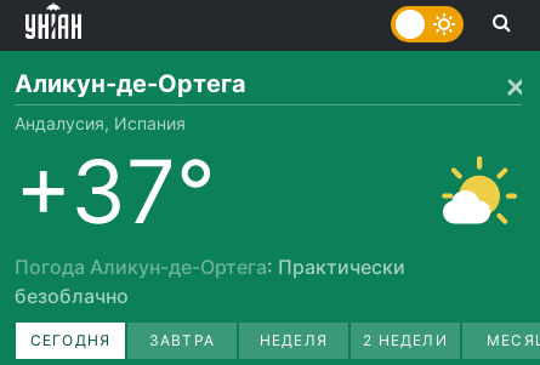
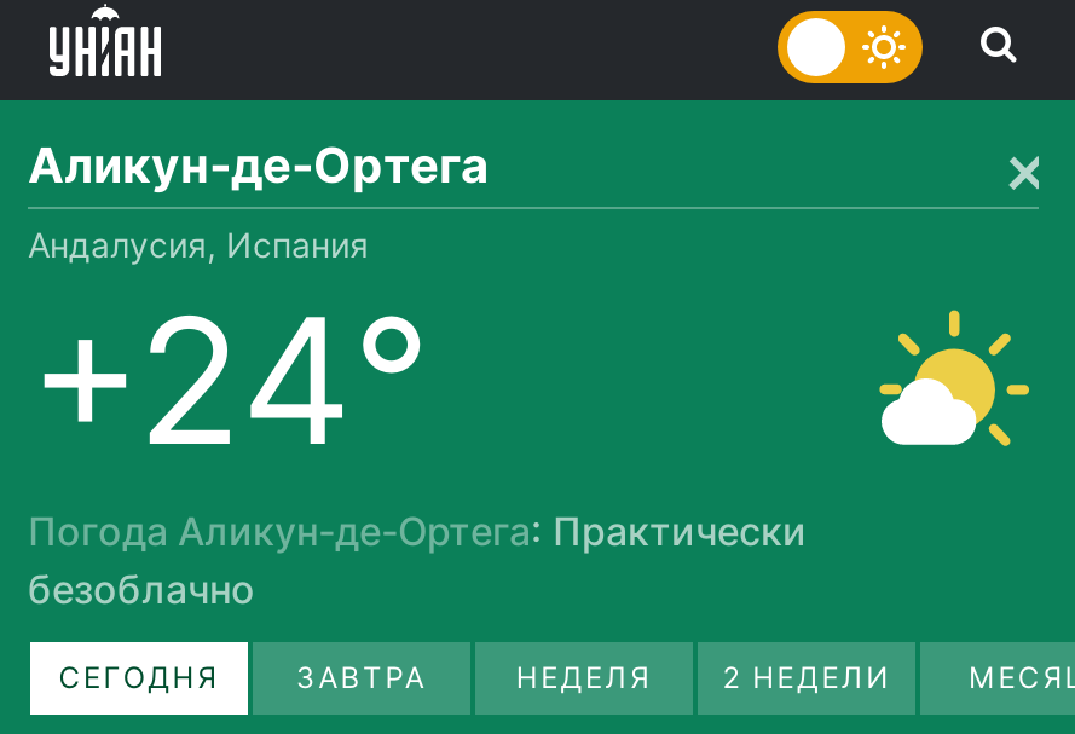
- +37°
+ +24°
